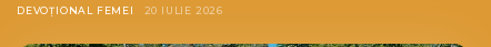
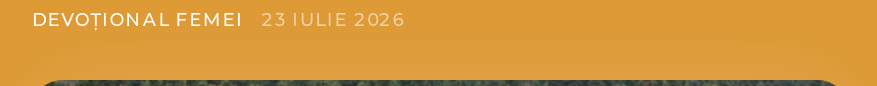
- DEVOȚIONAL FEMEI 20 IULIE 2026
+ DEVOȚIONAL FEMEI 23 IULIE 2026
